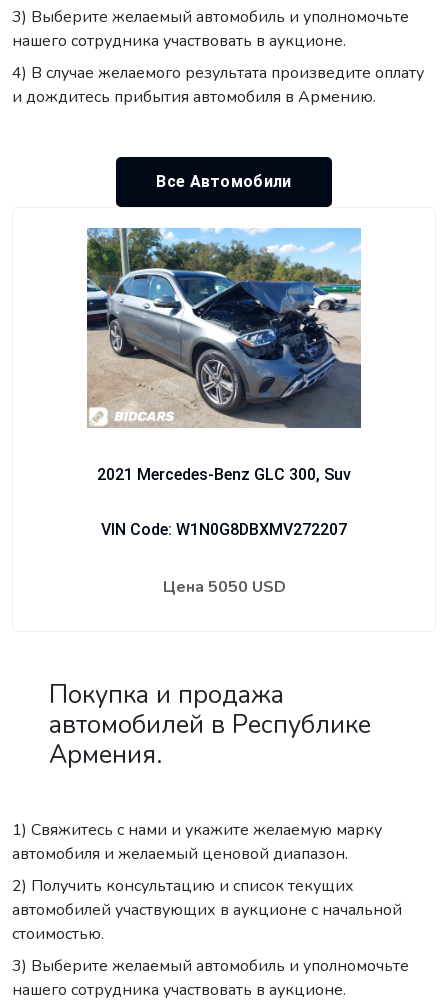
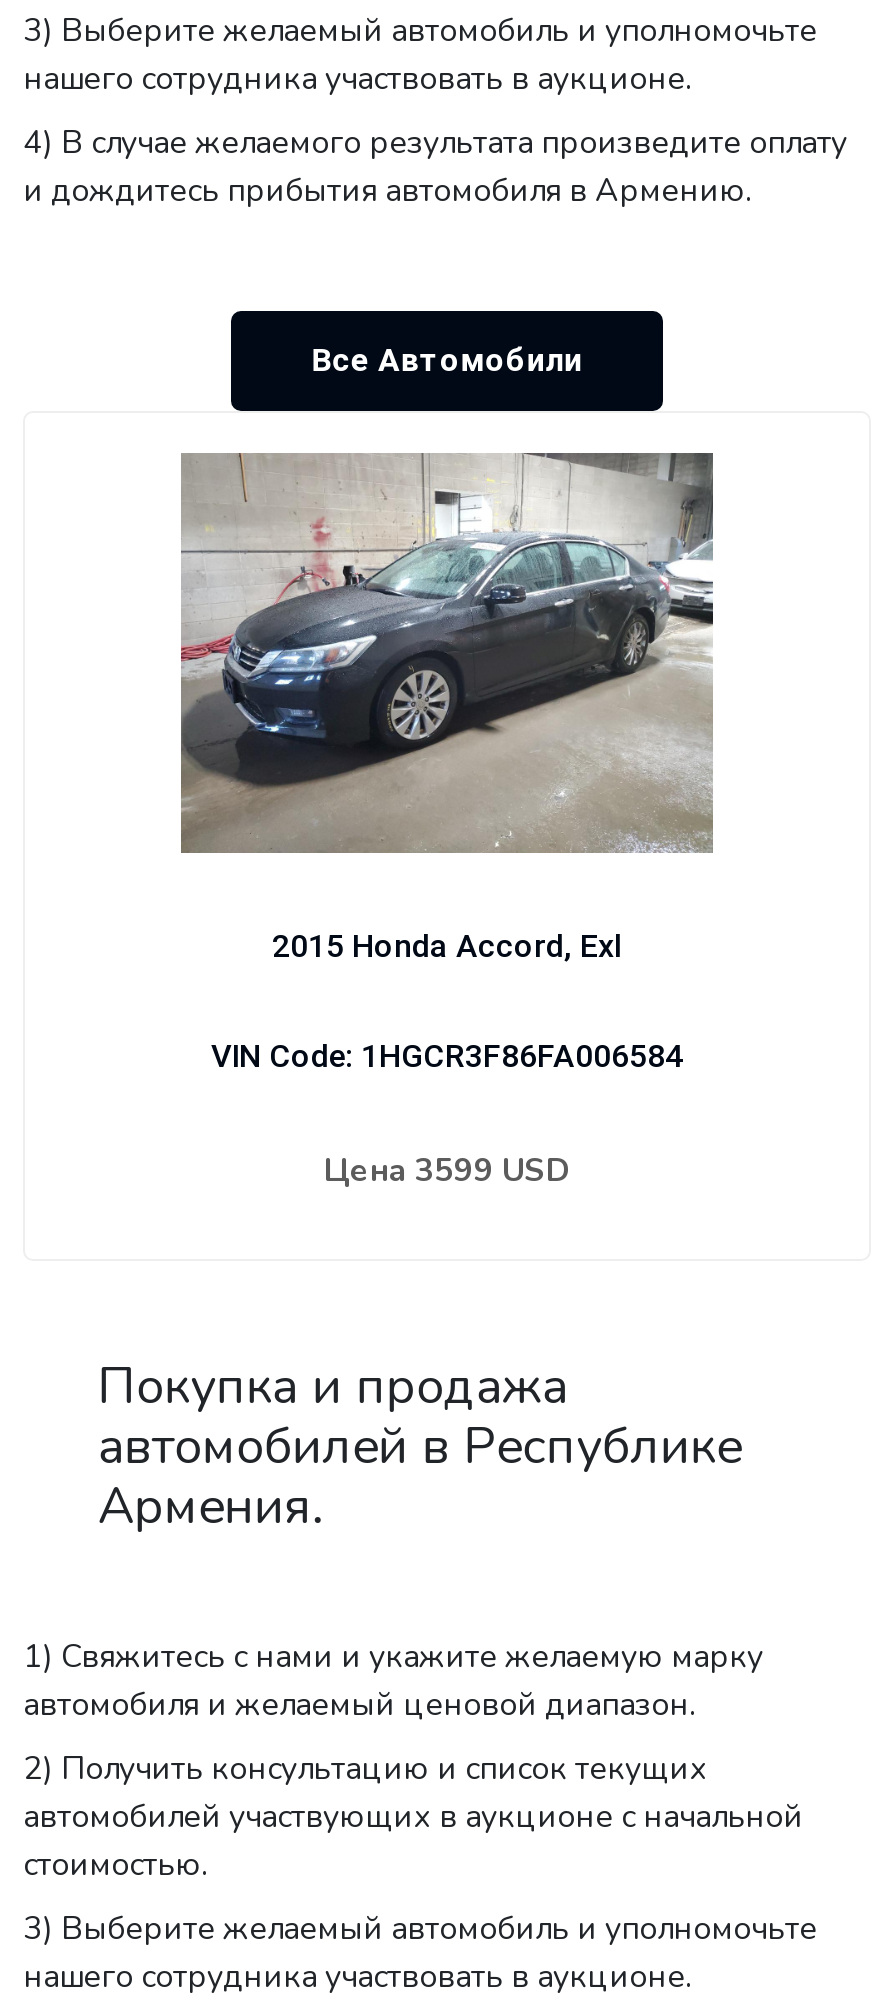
- [image]
- 2021 Mercedes-Benz GLC 300, Suv
+ [image]
+ 2015 Honda Accord, Exl

- VIN Code: W1N0G8DBXMV272207
+ VIN Code: 1HGCR3F86FA006584

- Цена 5050 USD
+ Цена 3599 USD
